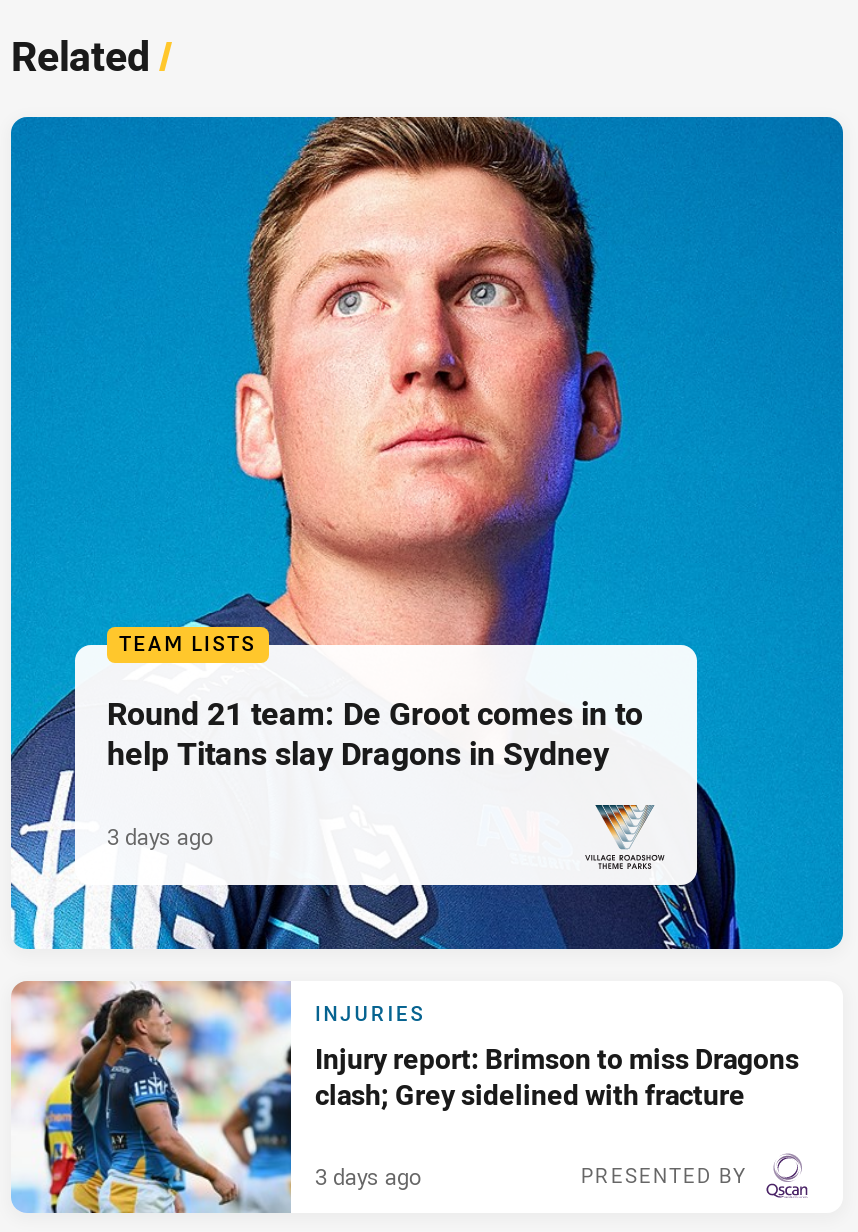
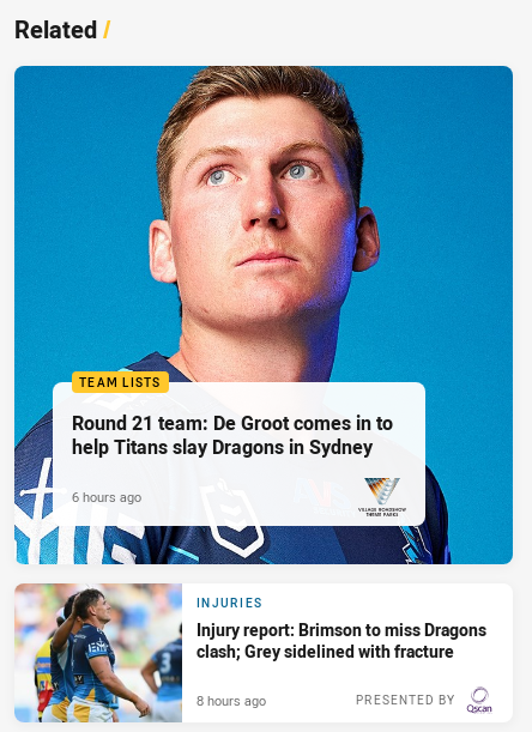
- 3 days ago
+ 6 hours ago

- 3 days ago
+ 8 hours ago
